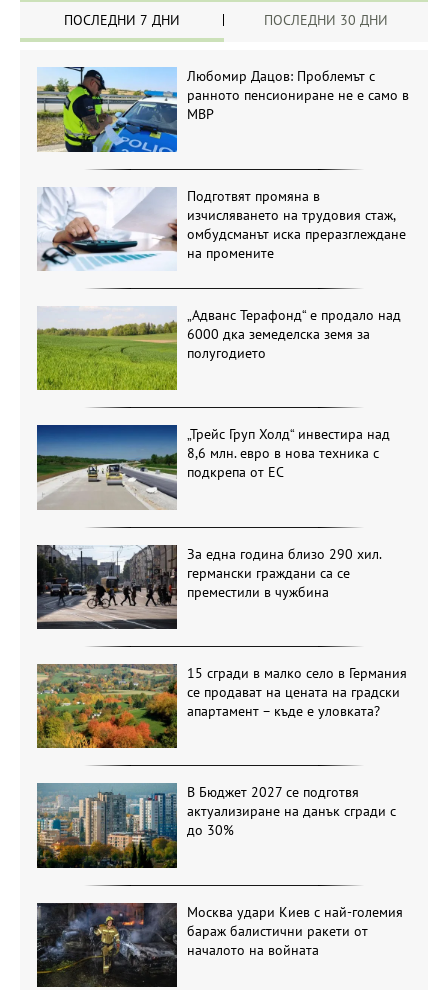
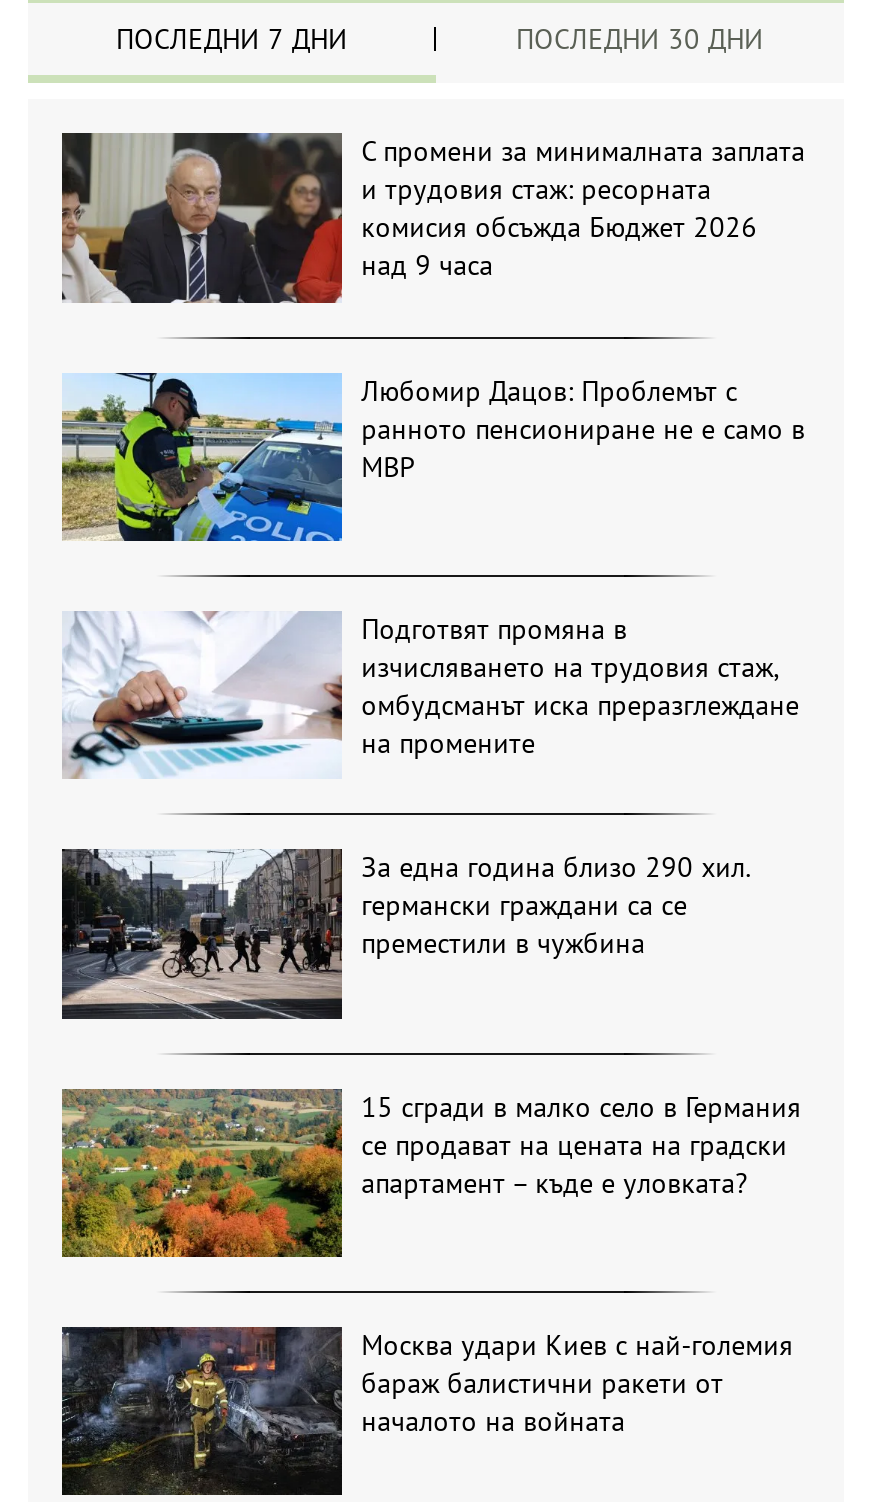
+ [image]
+ С промени за минималната заплата
+ и трудовия стаж: ресорната
+ комисия обсъжда Бюджет 2026
+ над 9 часа

moved down: [image] | Любомир Дацов: Проблемът с | ранното пенсиониране не е само в | МВР | Подготвят промяна в | изчисляването на трудовия стаж, | омбудсманът иска преразглеждане | на промените

- [image]
- „Адванс Терафонд“ е продало над
- 6000 дка земеделска земя за
- полугодието

- [image]
- „Трейс Груп Холд“ инвестира над
- 8,6 млн. евро в нова техника с
- подкрепа от ЕС

- [image]
- В Бюджет 2027 се подготвя
- актуализиране на данък сгради с
- до 30%
